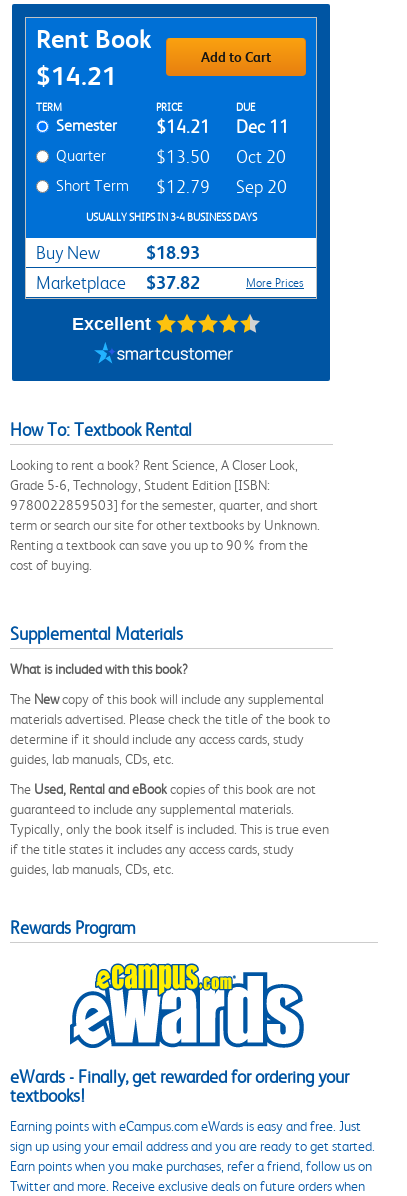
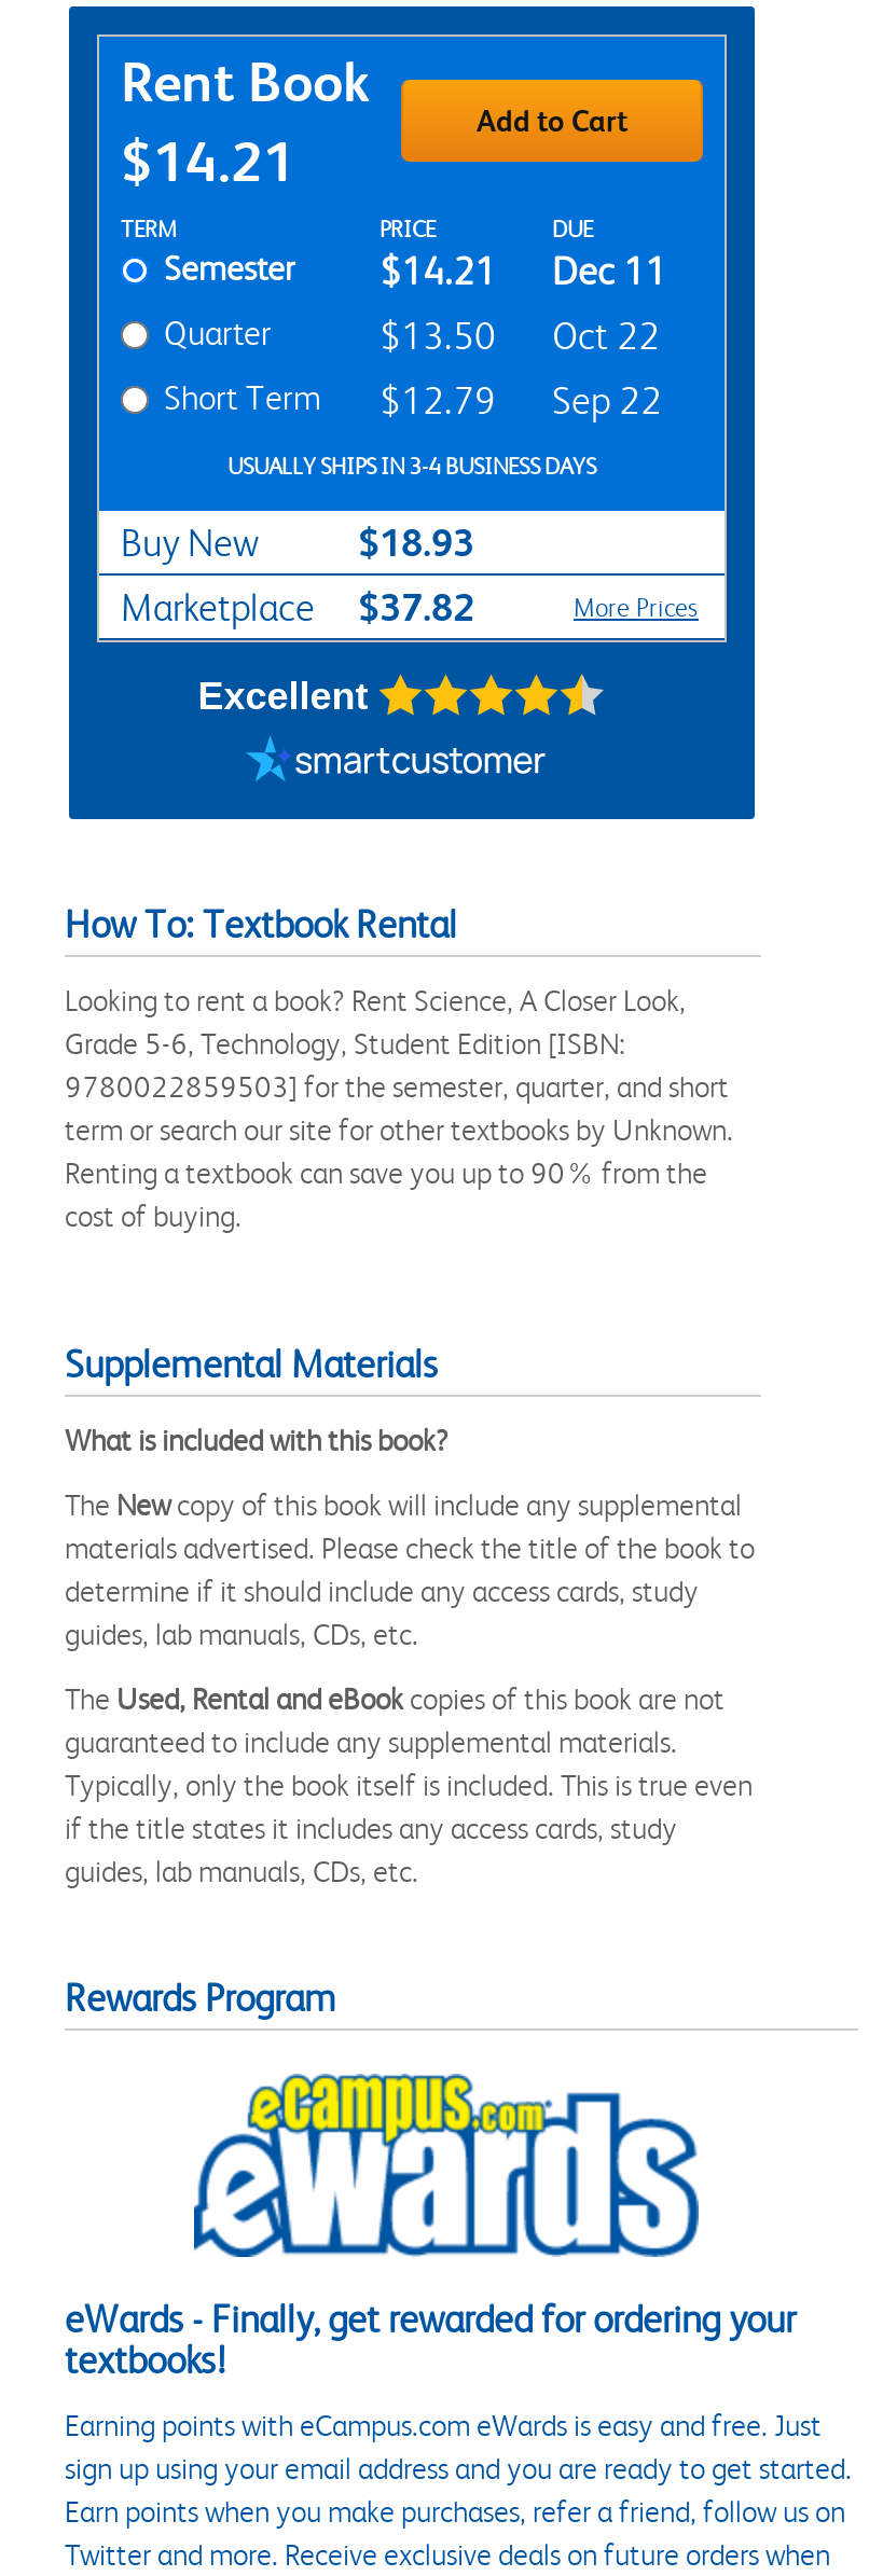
- $13.50 Oct 20
+ $13.50 Oct 22

- Short Term $12.79 Sep 20
+ Short Term $12.79 Sep 22
